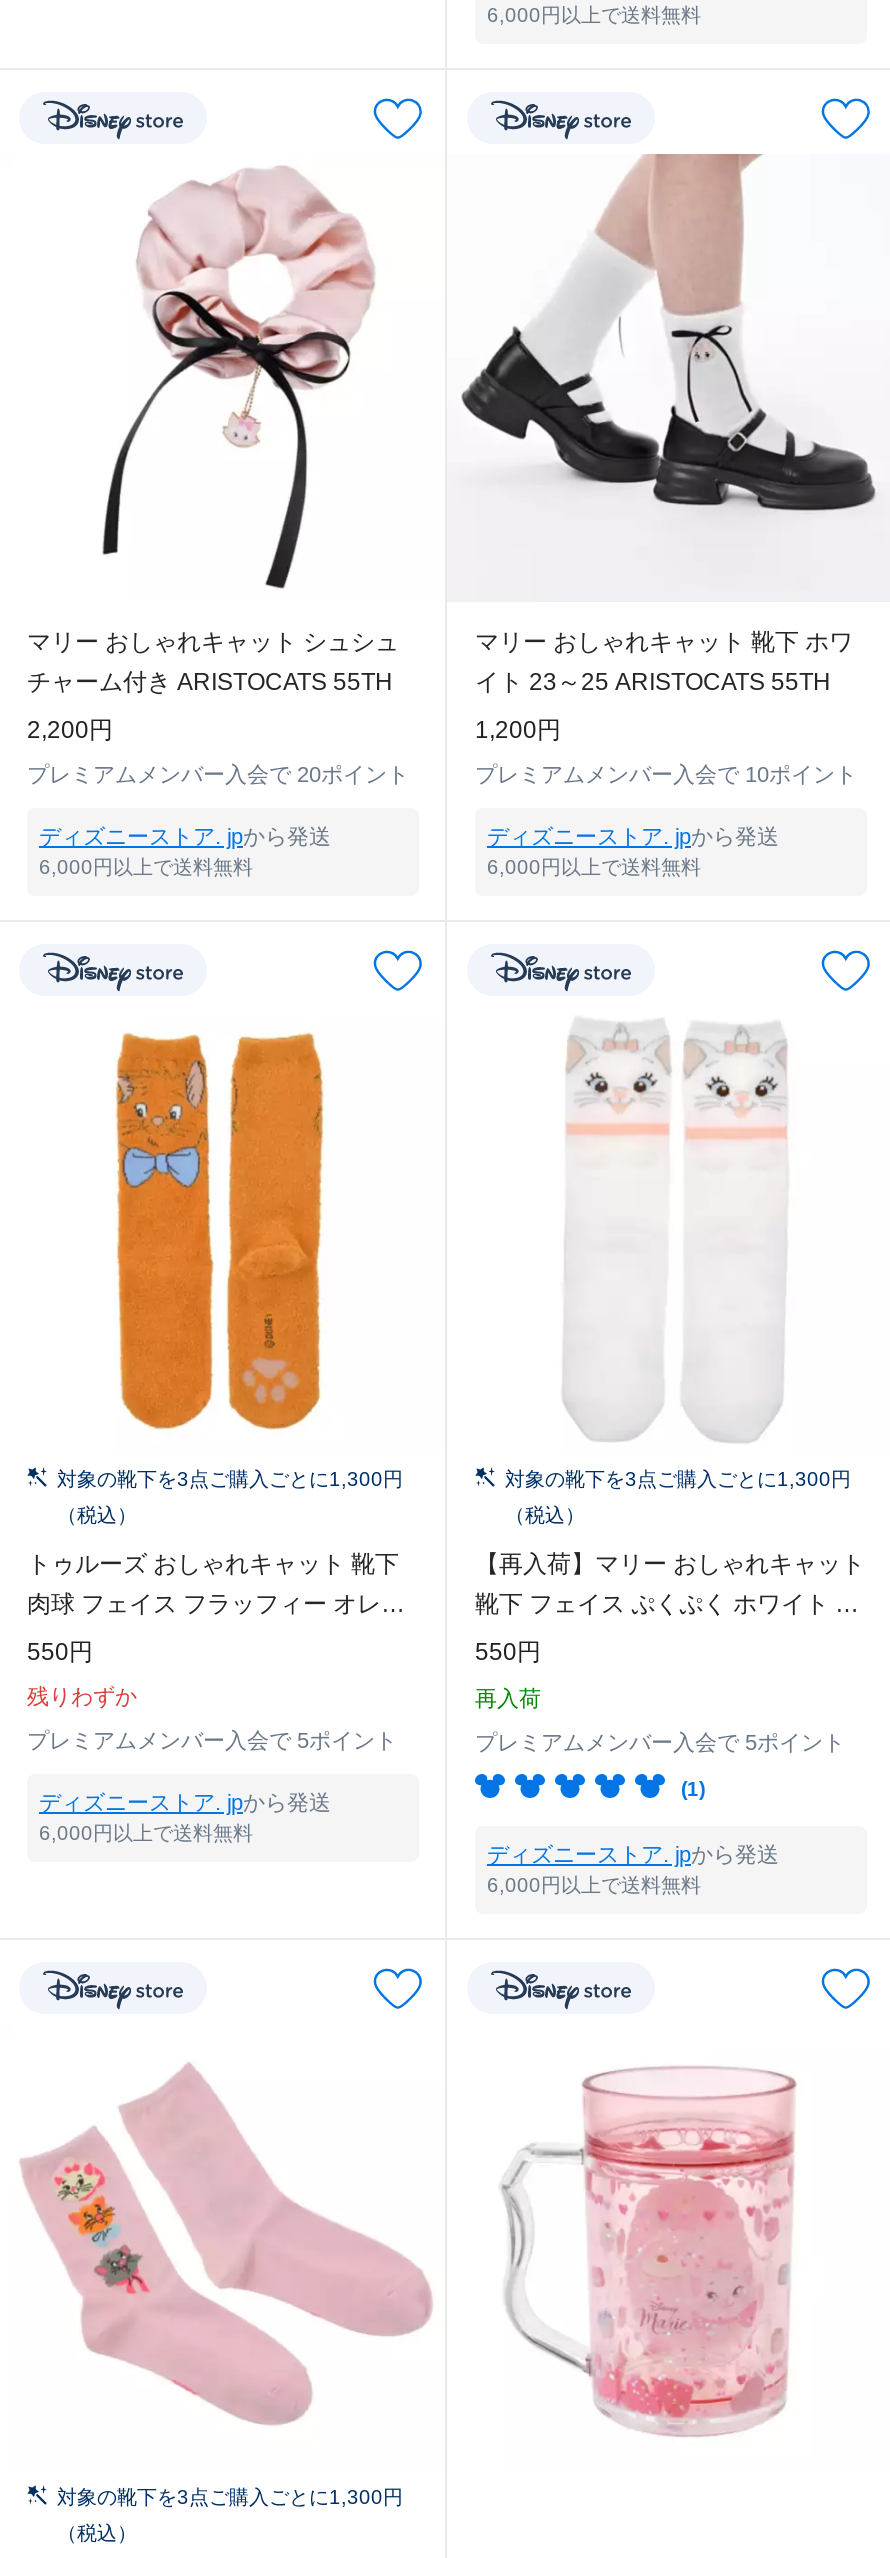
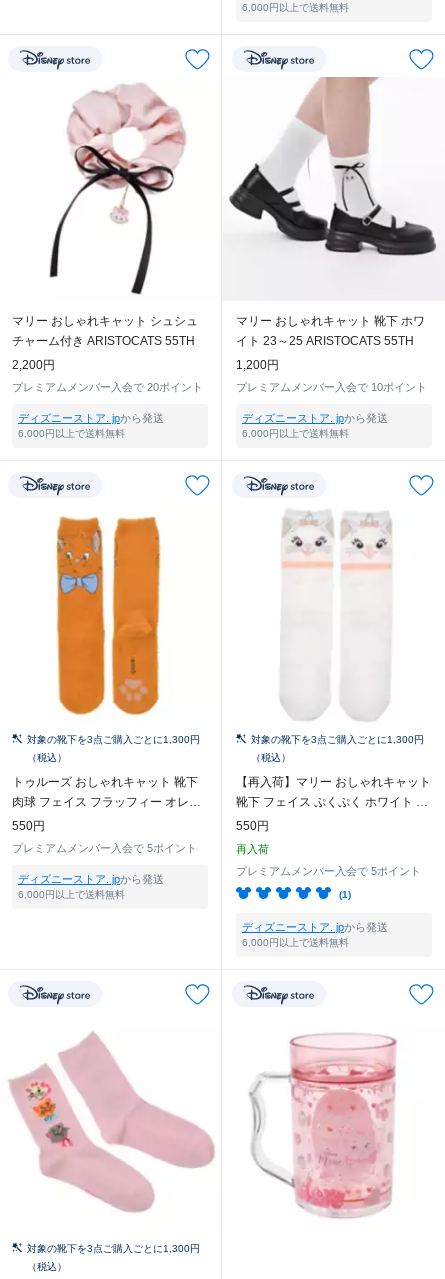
- 残りわずか

moved up: プレミアムメンバー入会で5ポイント | ディズニーストア. jpから発送 | 6,000円以上で送料無料
